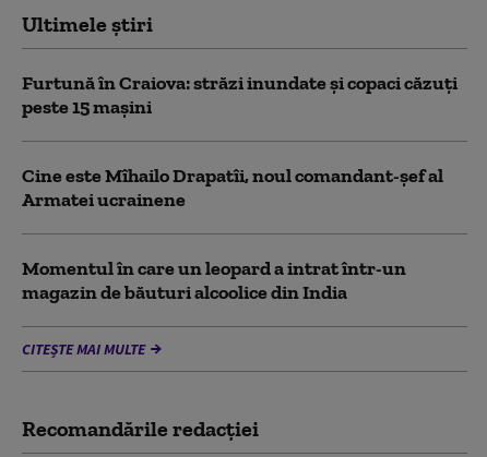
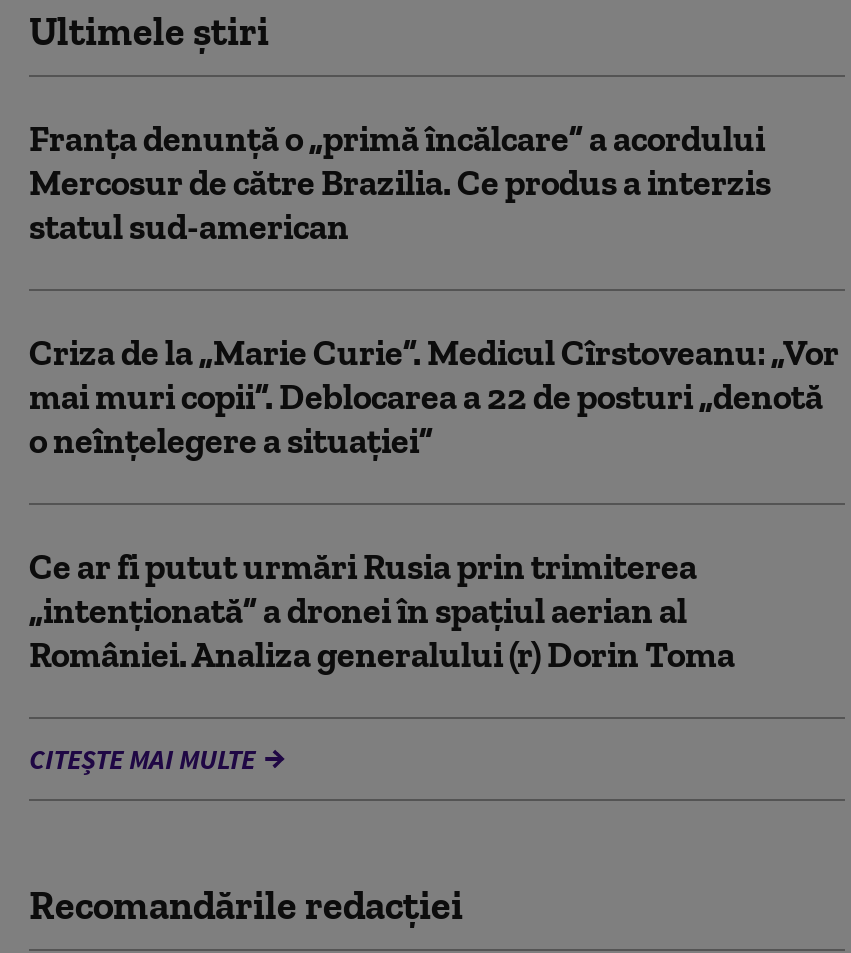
- Furtună în Craiova: străzi inundate și copaci căzuți
- peste 15 mașini
+ Franța denunță o „primă încălcare” a acordului
+ Mercosur de către Brazilia. Ce produs a interzis
+ statul sud-american

- Cine este Mîhailo Drapatîi, noul comandant-şef al
- Armatei ucrainene
+ Criza de la „Marie Curie”. Medicul Cîrstoveanu: „Vor
+ mai muri copii”. Deblocarea a 22 de posturi „denotă
+ o neînțelegere a situației”

- Momentul în care un leopard a intrat într-un
- magazin de băuturi alcoolice din India
+ Ce ar fi putut urmări Rusia prin trimiterea
+ „intenționată” a dronei în spațiul aerian al
+ României. Analiza generalului (r) Dorin Toma
